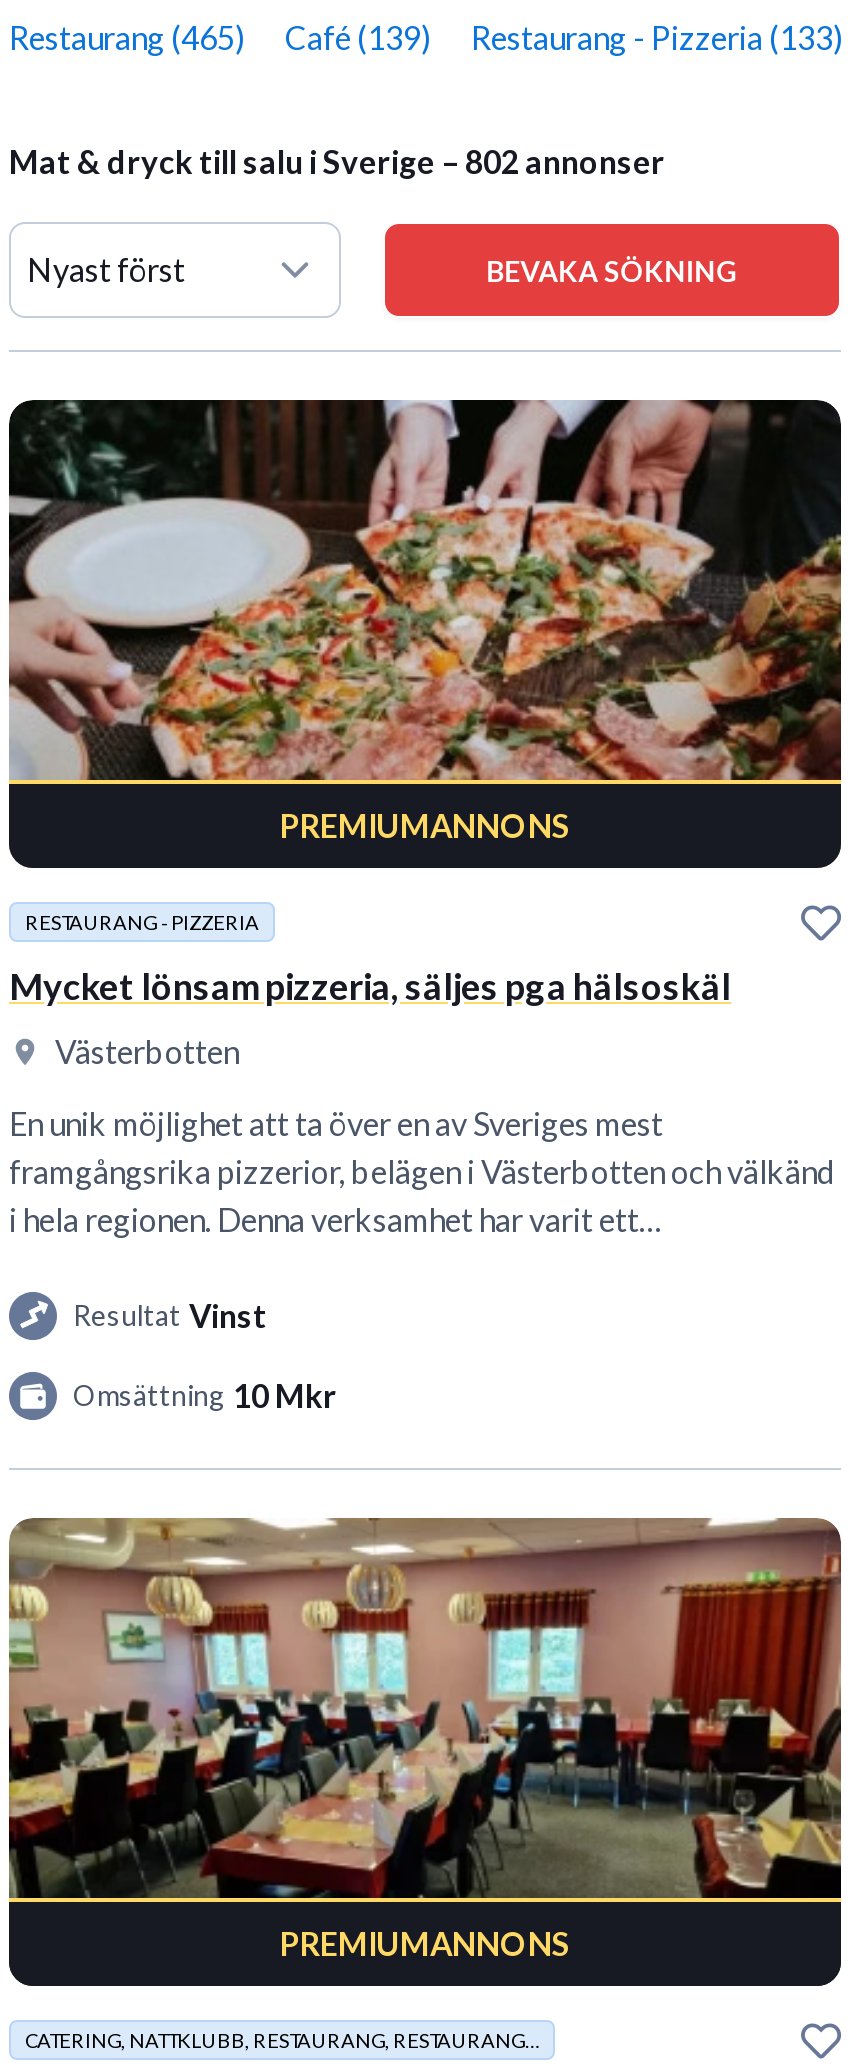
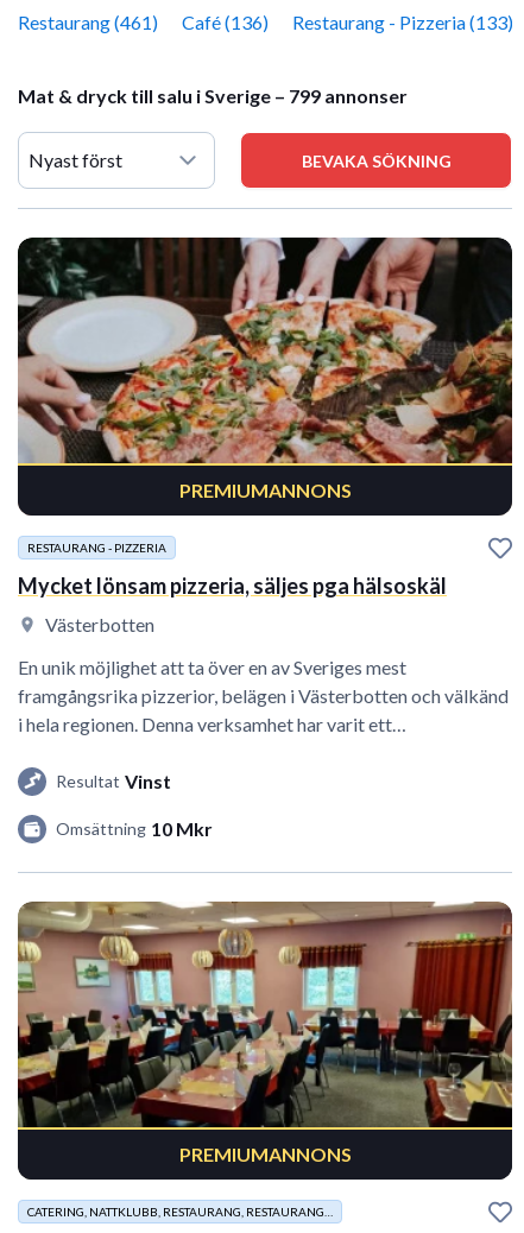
- Restaurang (465)
+ Restaurang (461)

- Café (139)
+ Café (136)

- Mat & dryck till salu i Sverige – 802 annonser
+ Mat & dryck till salu i Sverige – 799 annonser
